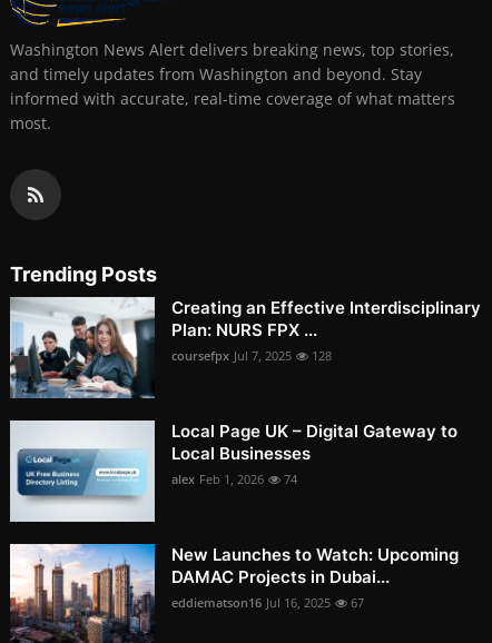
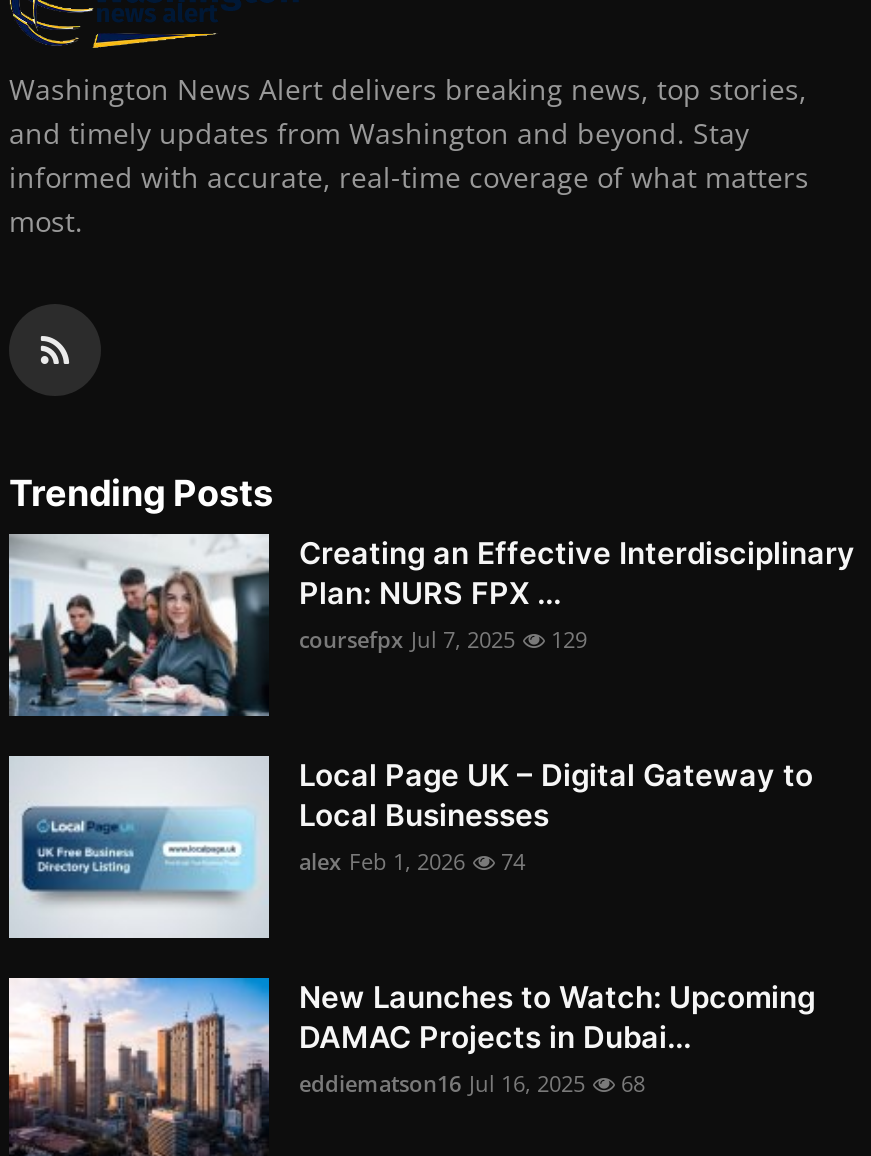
- coursefpx Jul 7, 2025 128
+ coursefpx Jul 7, 2025 129

- eddiematson16 Jul 16, 2025 67
+ eddiematson16 Jul 16, 2025 68
